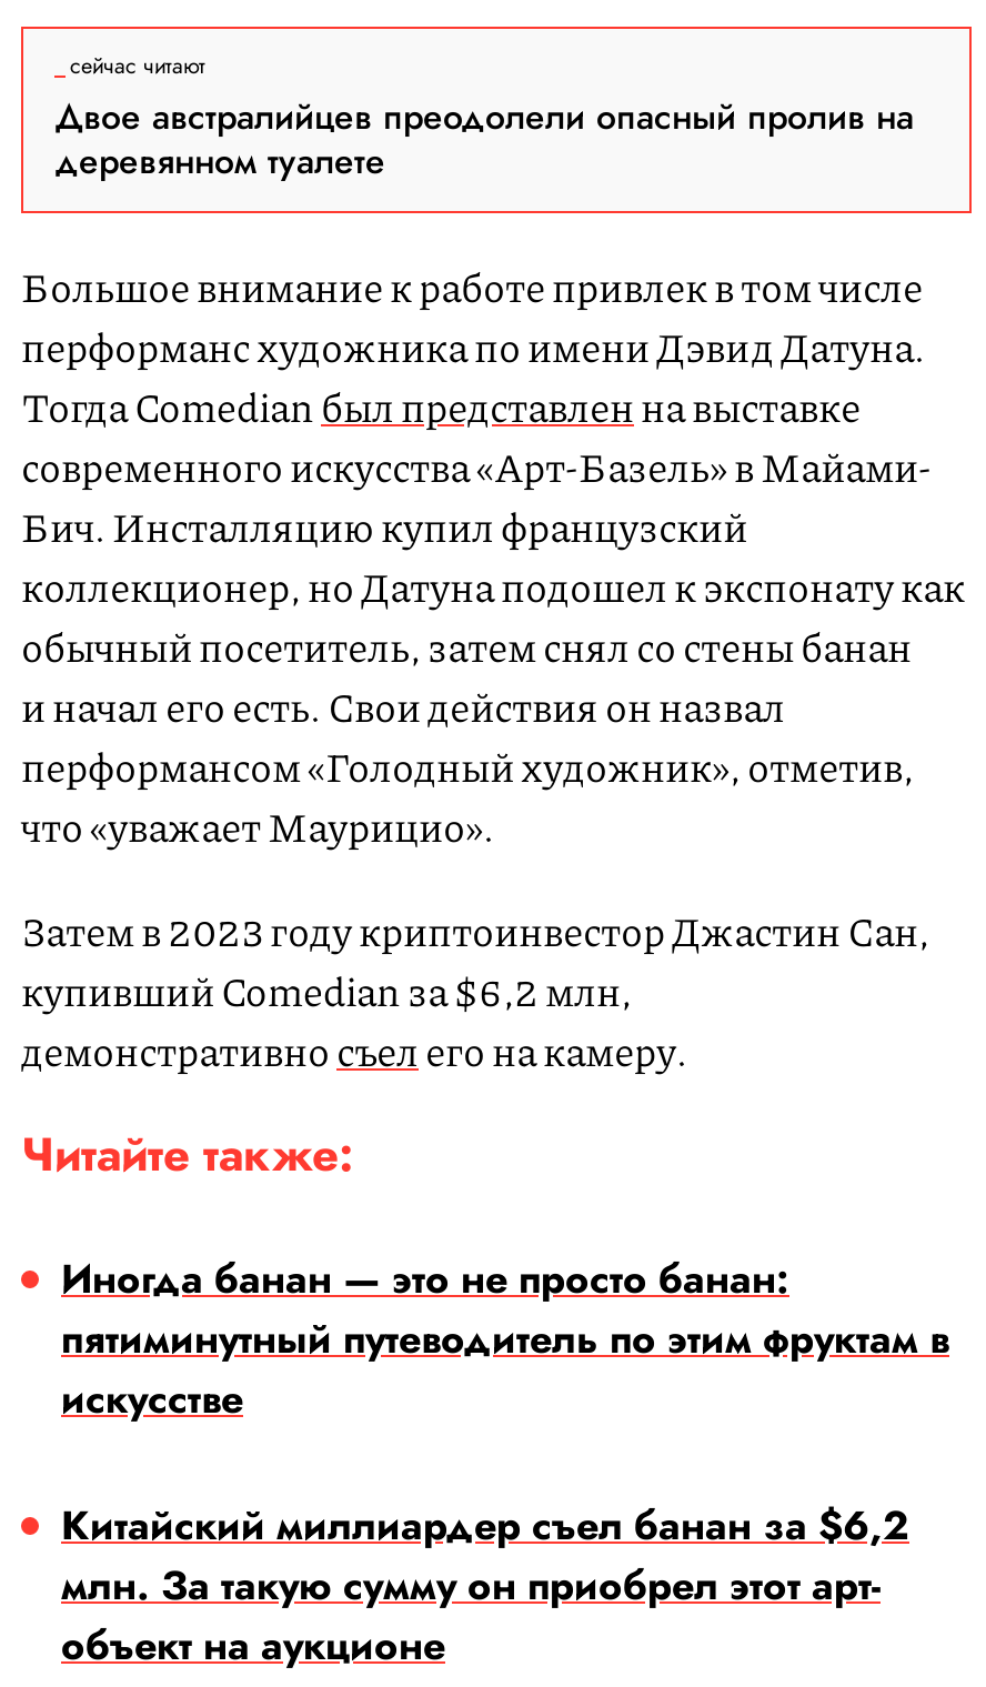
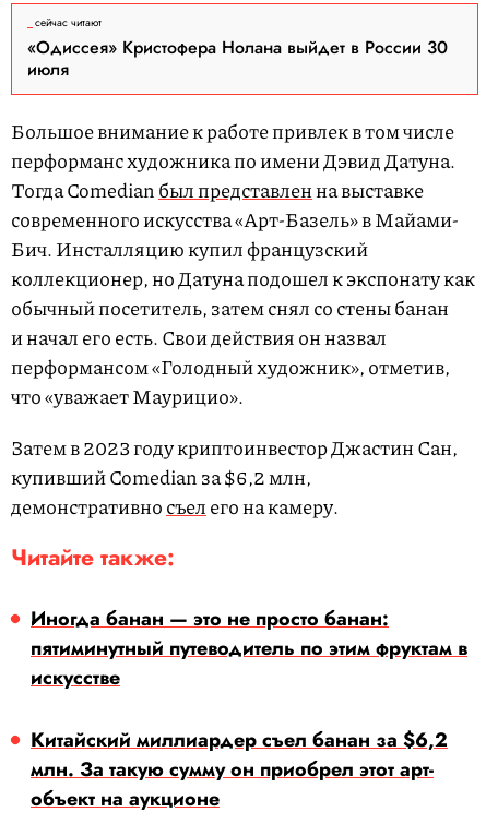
- Двое австралийцев преодолели опасный пролив на
- деревянном туалете
+ «Одиссея» Кристофера Нолана выйдет в России 30
+ июля
